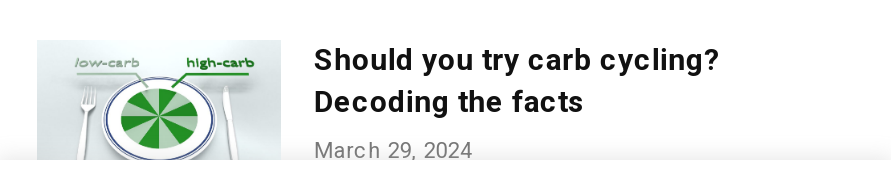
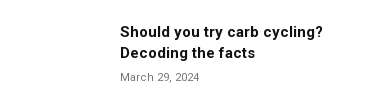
- [image]
